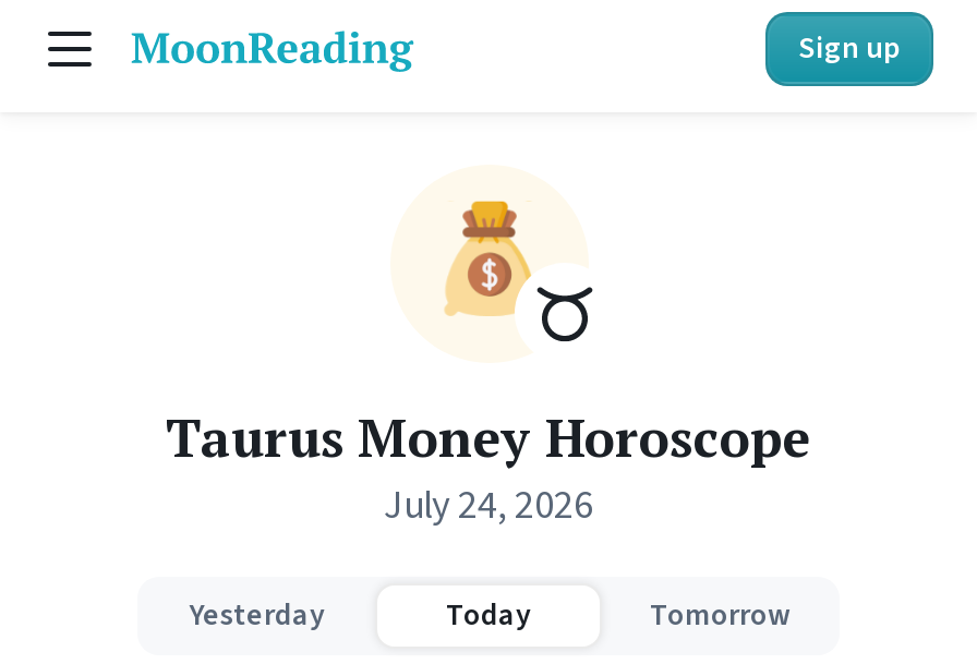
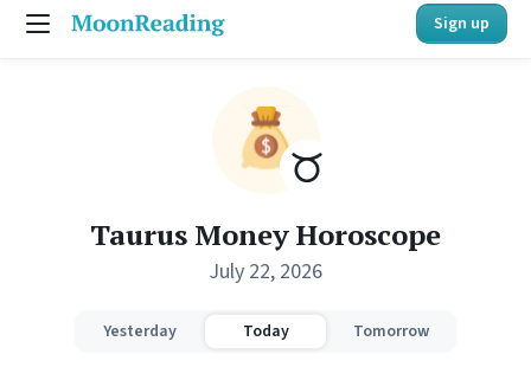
- July 24, 2026
+ July 22, 2026
